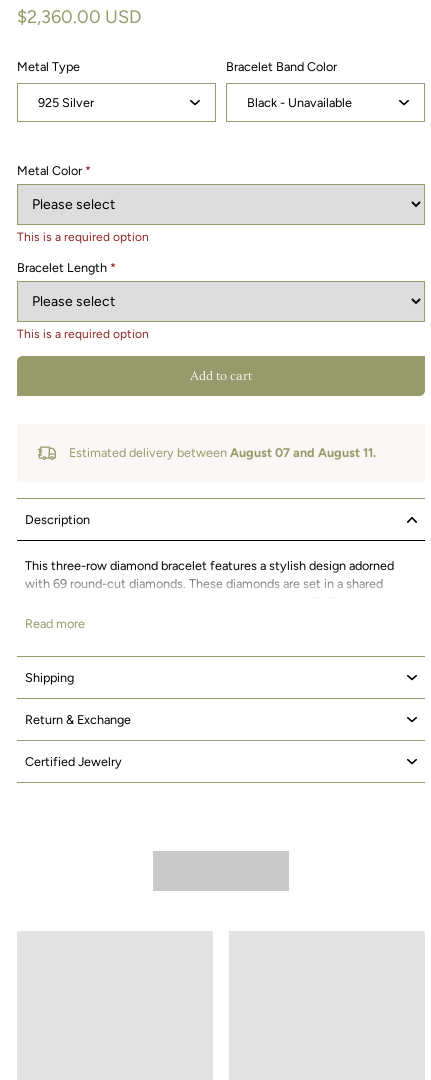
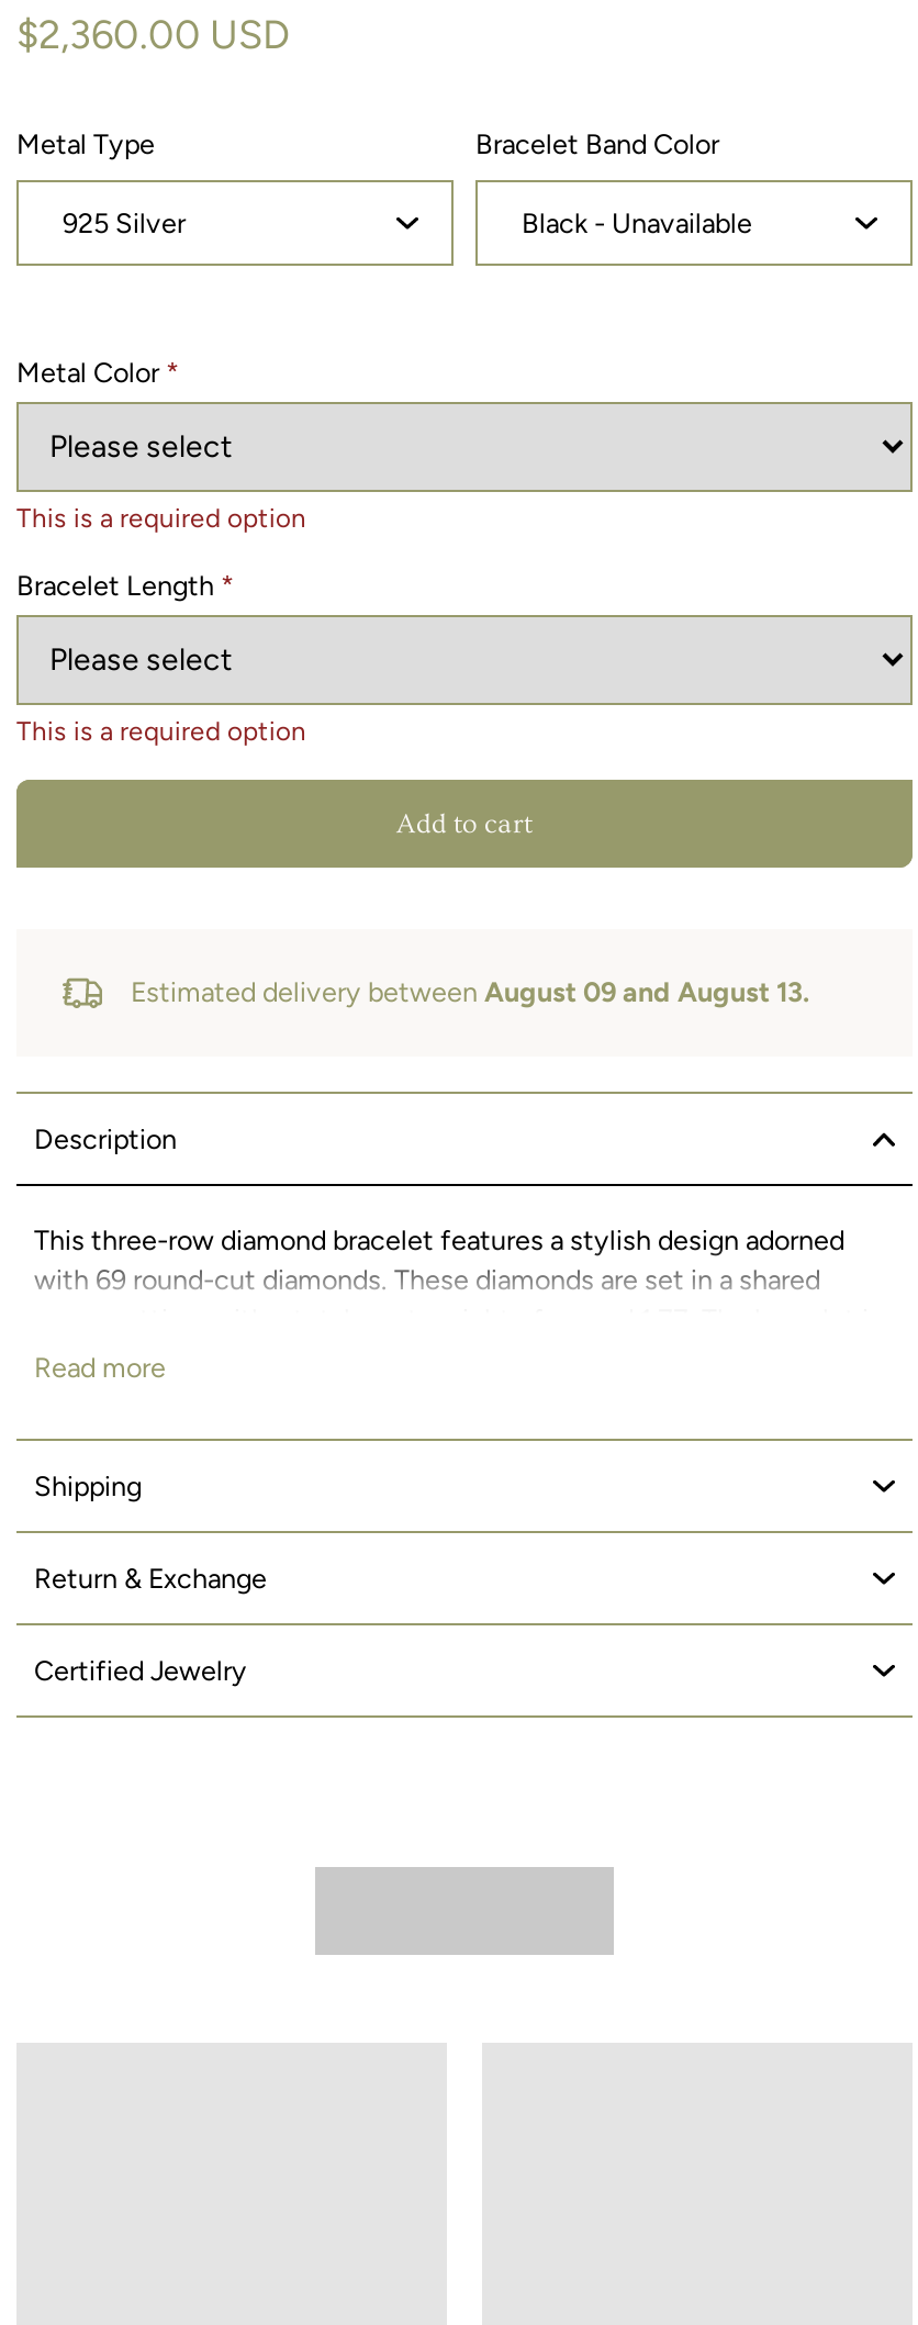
- Estimated delivery between August 07 and August 11.
+ Estimated delivery between August 09 and August 13.
